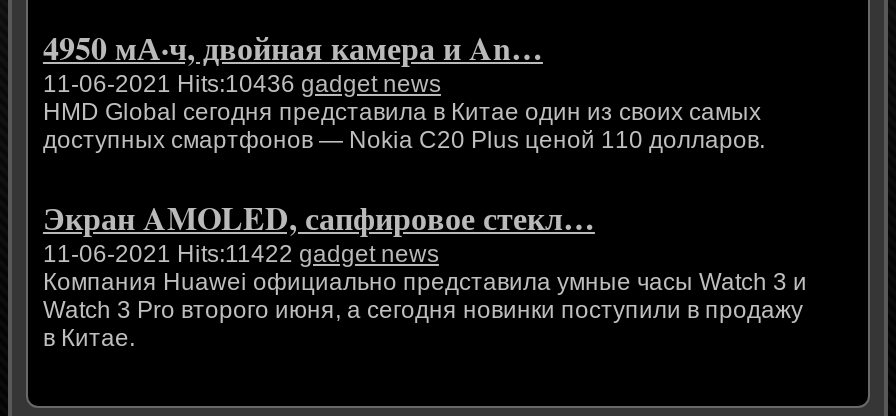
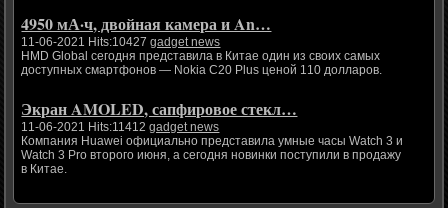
- 11-06-2021 Hits:10436 gadget news
+ 11-06-2021 Hits:10427 gadget news

- 11-06-2021 Hits:11422 gadget news
+ 11-06-2021 Hits:11412 gadget news
